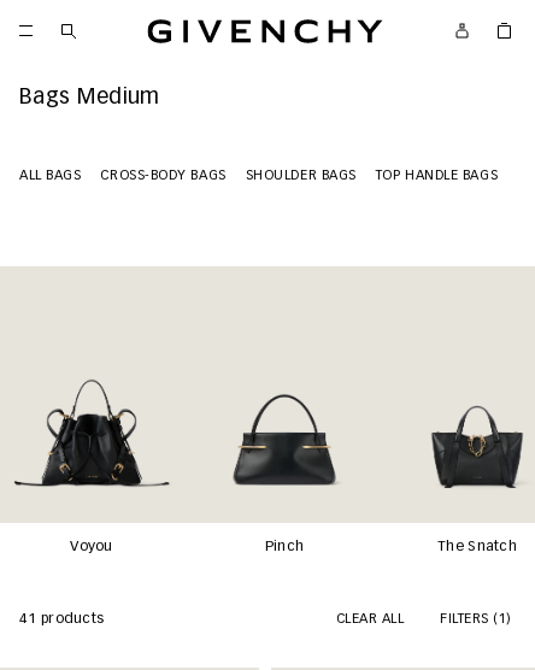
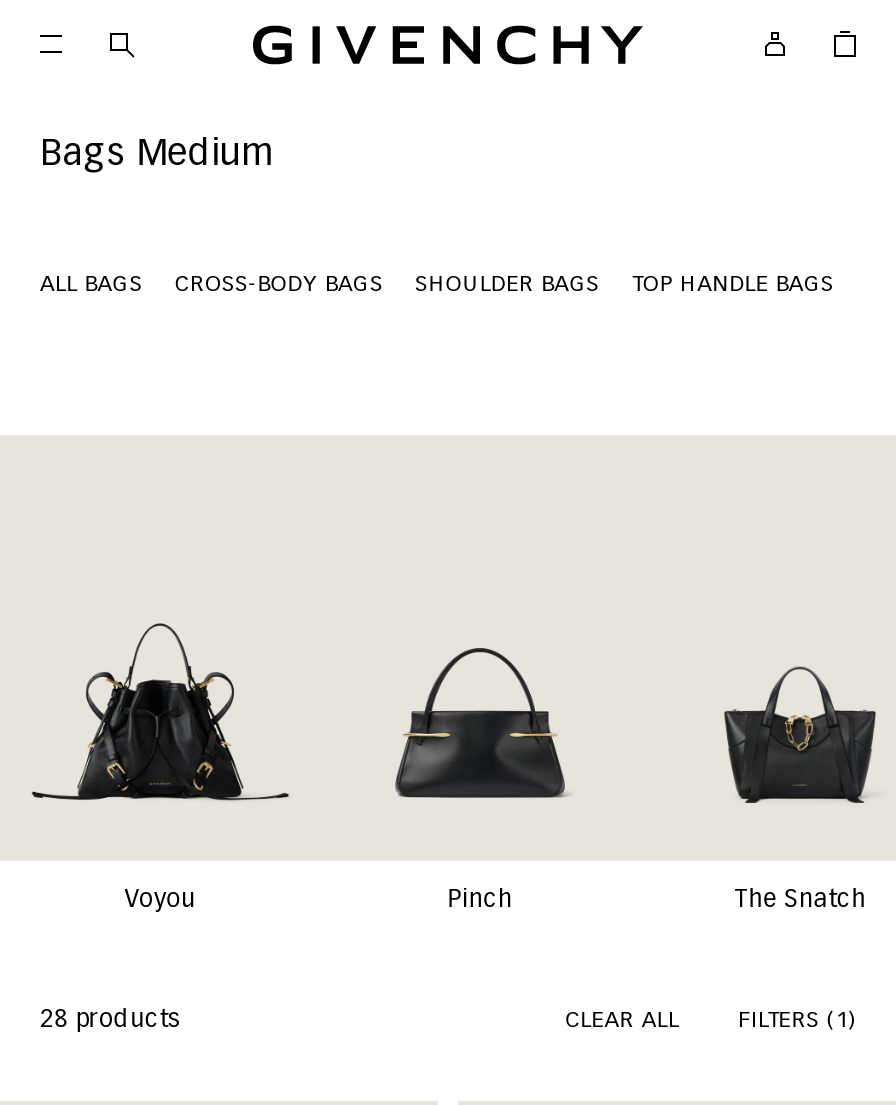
- 41 products
+ 28 products
